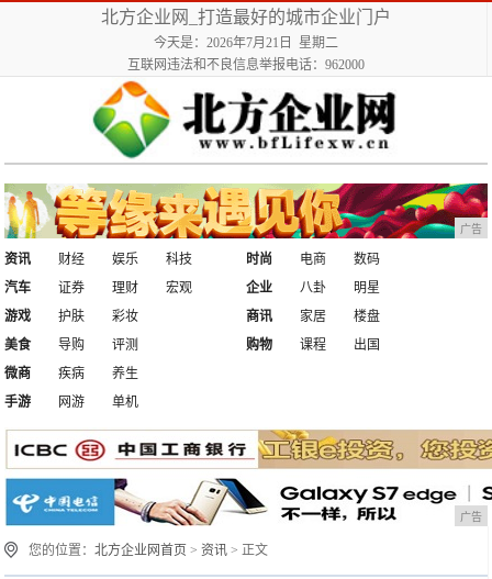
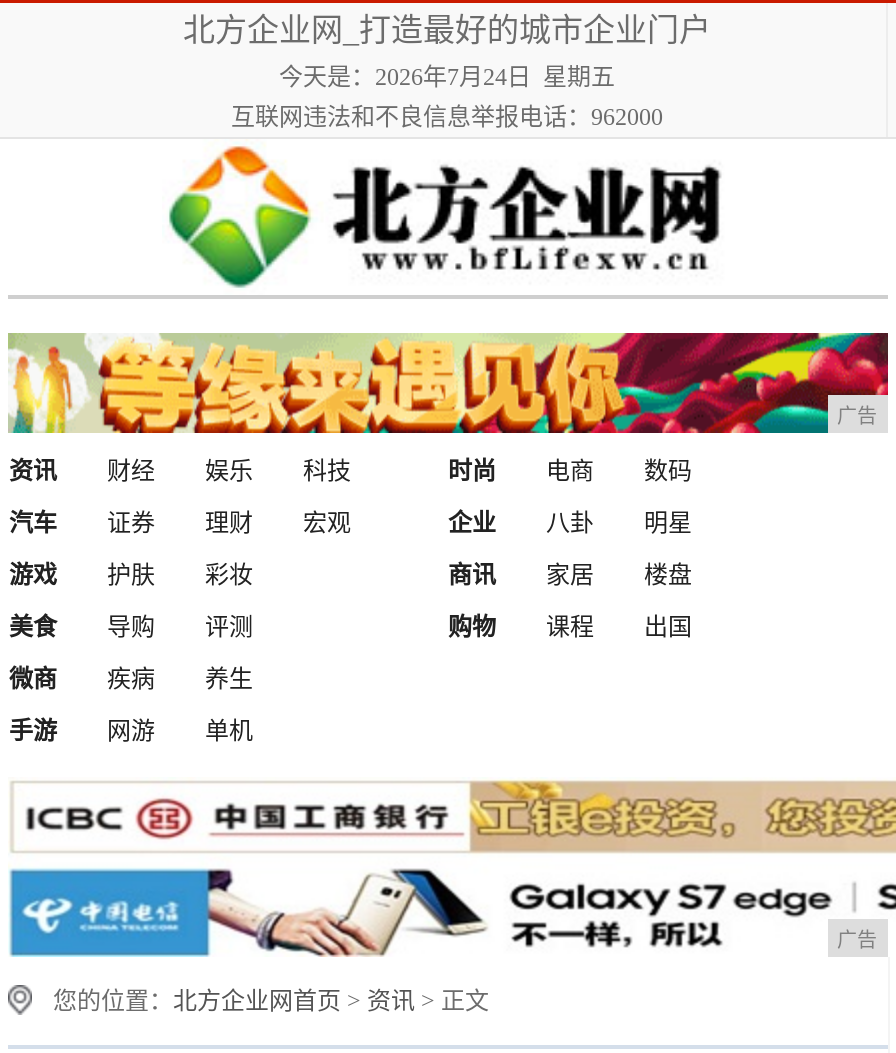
- 今天是：2026年7月21日 星期二
+ 今天是：2026年7月24日 星期五
